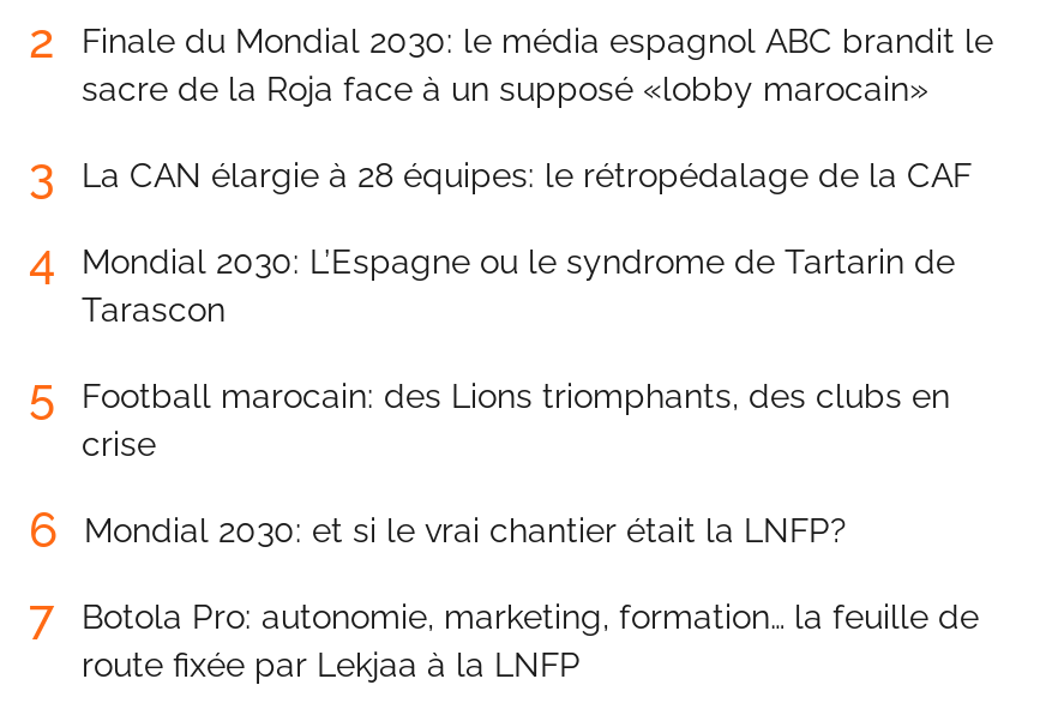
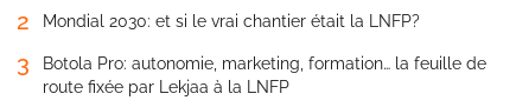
- Finale du Mondial 2030: le média espagnol ABC brandit le
- sacre de la Roja face à un supposé «lobby marocain»
- 3
- La CAN élargie à 28 équipes: le rétropédalage de la CAF
- 4
- Mondial 2030: L’Espagne ou le syndrome de Tartarin de
- Tarascon
- 5
- Football marocain: des Lions triomphants, des clubs en
- crise
- 6

- 7 Botola Pro: autonomie, marketing, formation… la feuille de
+ 3 Botola Pro: autonomie, marketing, formation… la feuille de
